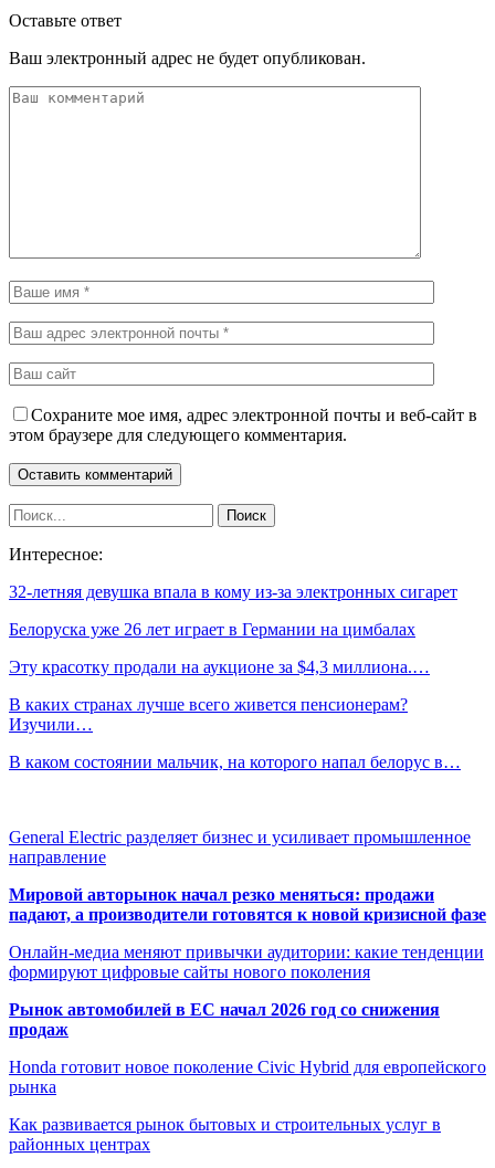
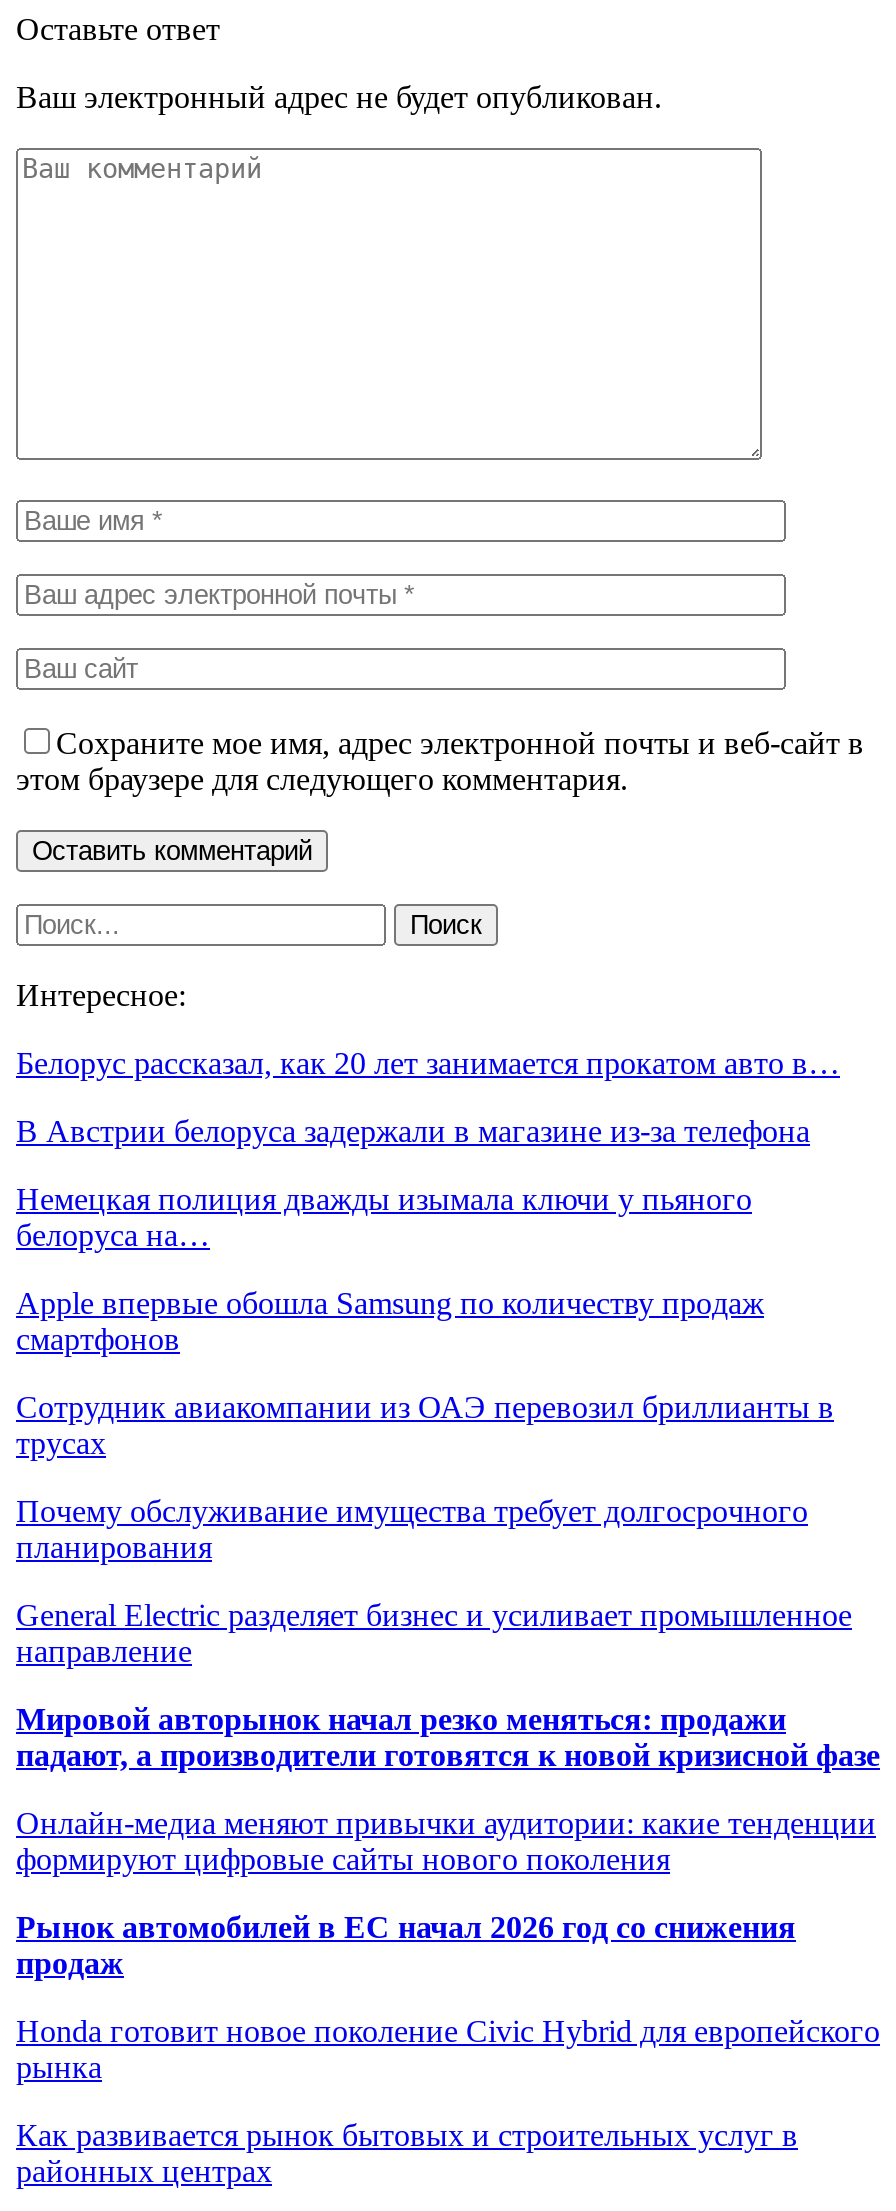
- 32-летняя девушка впала в кому из-за электронных сигарет
- Белоруска уже 26 лет играет в Германии на цимбалах
- Эту красотку продали на аукционе за $4,3 миллиона.…
- В каких странах лучше всего живется пенсионерам?
- Изучили…
- В каком состоянии мальчик, на которого напал белорус в…
+ Белорус рассказал, как 20 лет занимается прокатом авто в…
+ В Австрии белоруса задержали в магазине из-за телефона
+ Немецкая полиция дважды изымала ключи у пьяного
+ белоруса на…
+ Apple впервые обошла Samsung по количеству продаж
+ смартфонов
+ Сотрудник авиакомпании из ОАЭ перевозил бриллианты в
+ трусах
+ Почему обслуживание имущества требует долгосрочного
+ планирования
